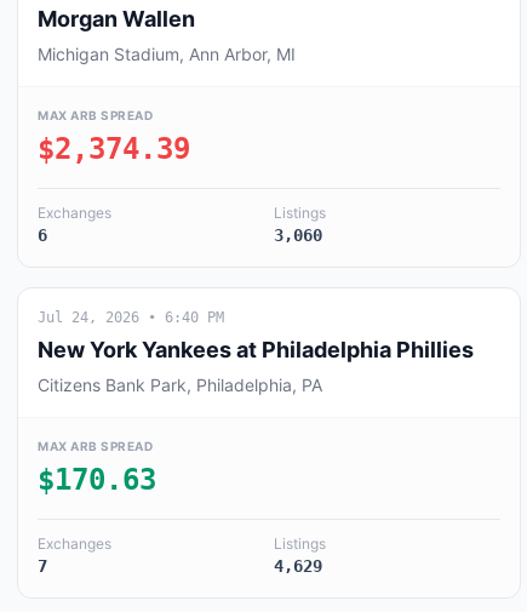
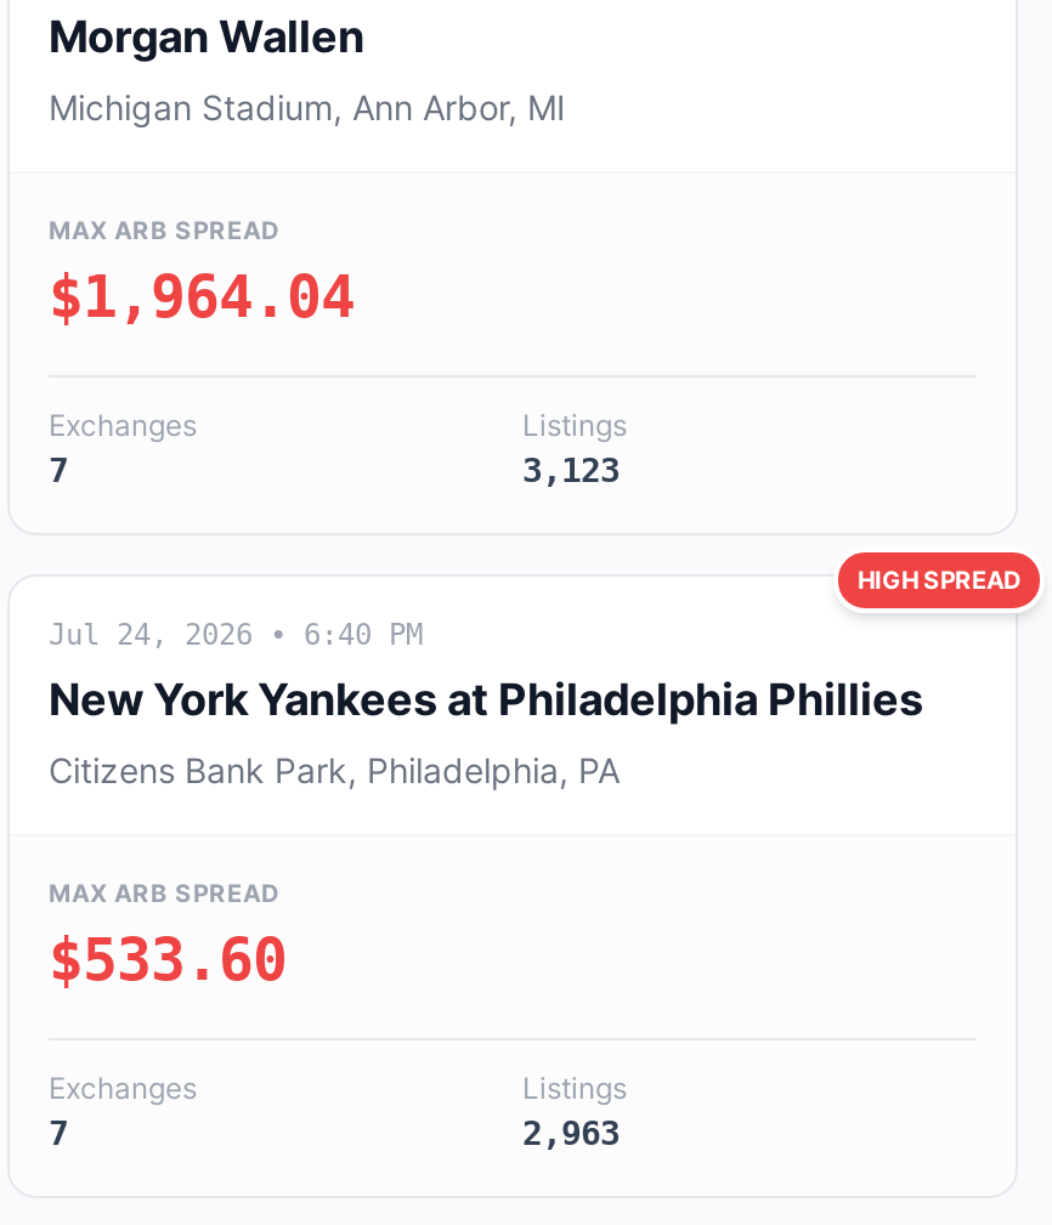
- $2,374.39
+ $1,964.04

- 6
+ 7

- 3,060
+ 3,123
+ HIGH SPREAD

- $170.63
+ $533.60

- 4,629
+ 2,963
